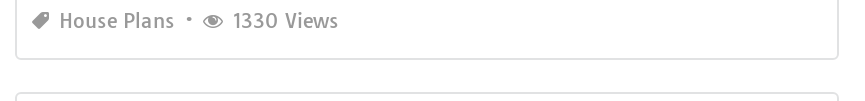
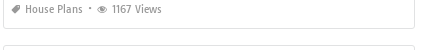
- 1330 Views
+ 1167 Views
